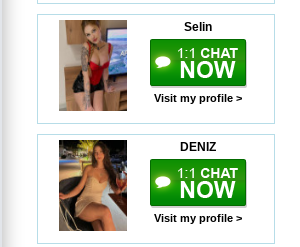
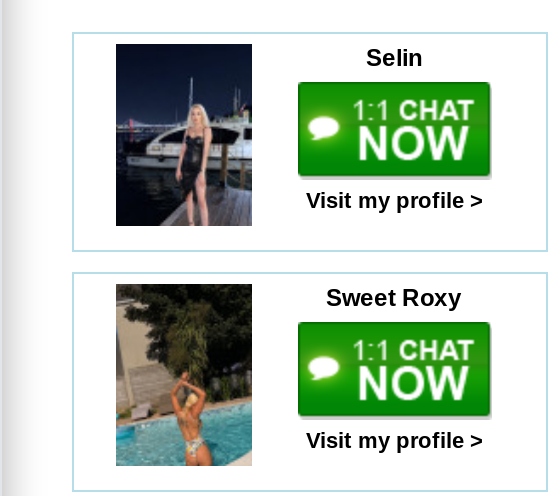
- [image]
+ [image]

- [image]
+ [image]

- DENIZ
+ Sweet Roxy
